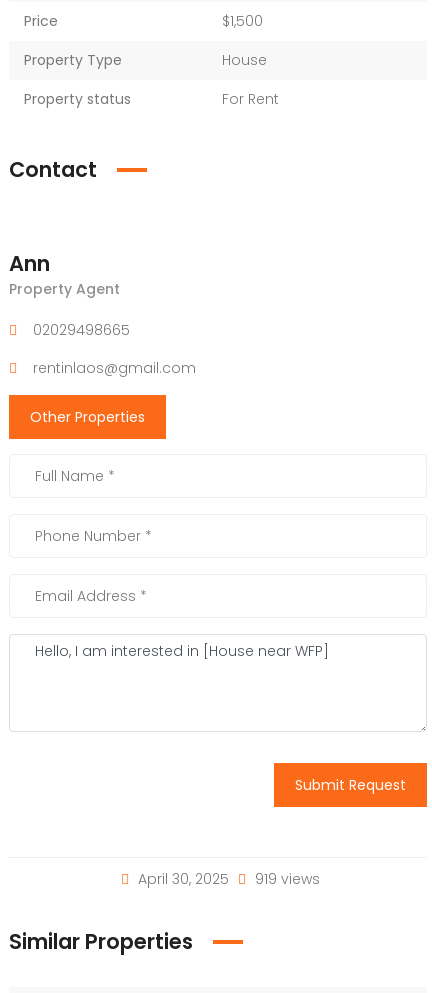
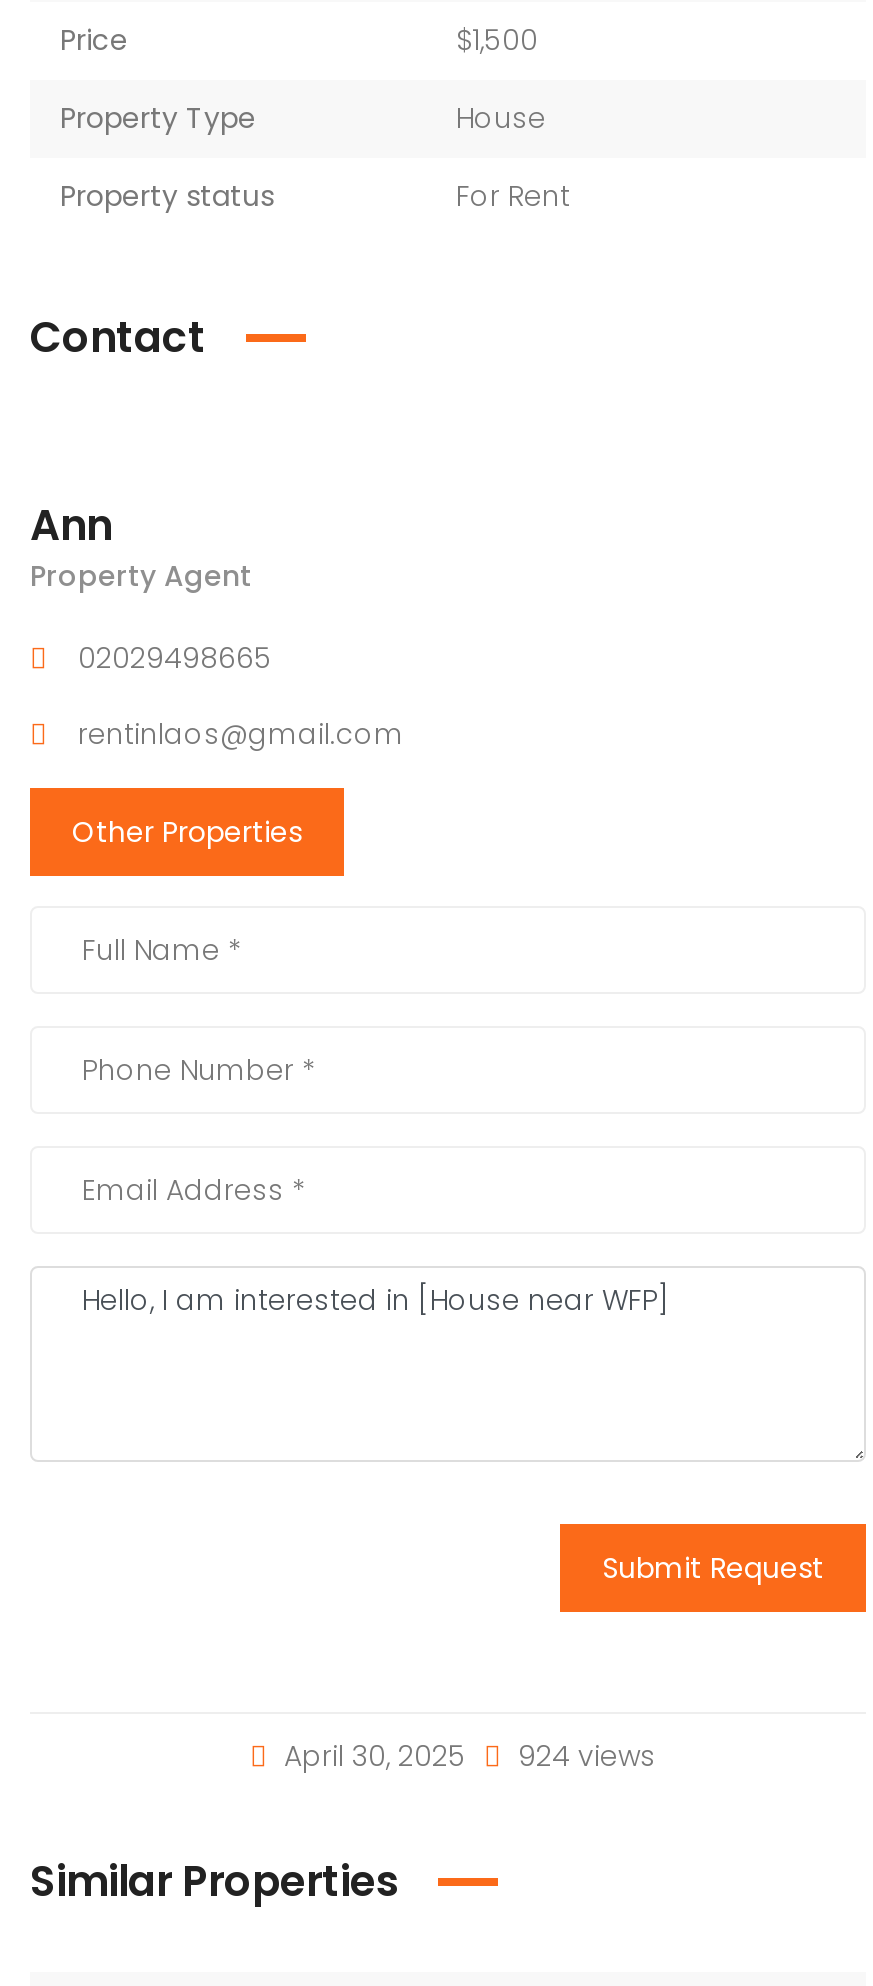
- April 30, 2025 919 views
+ April 30, 2025 924 views
